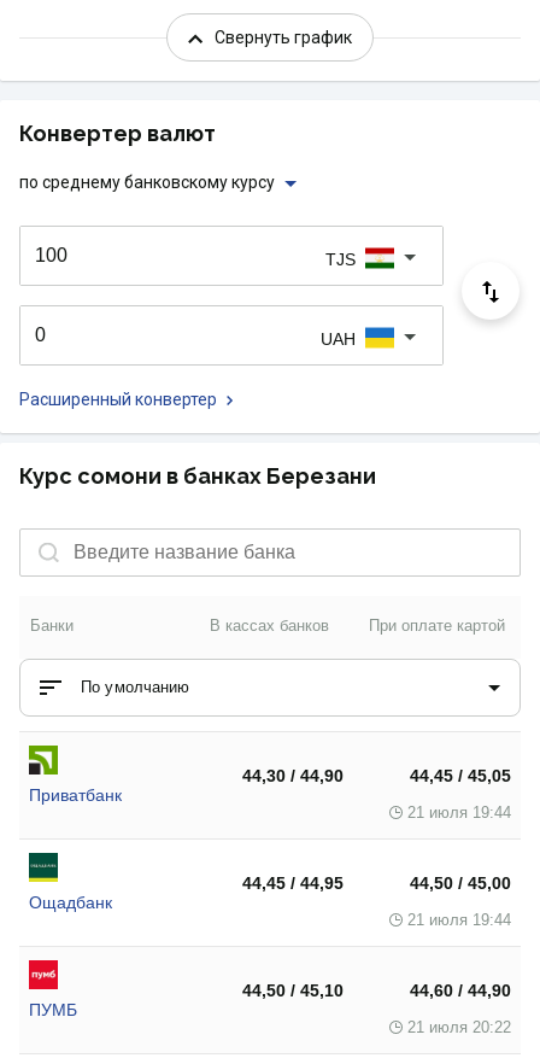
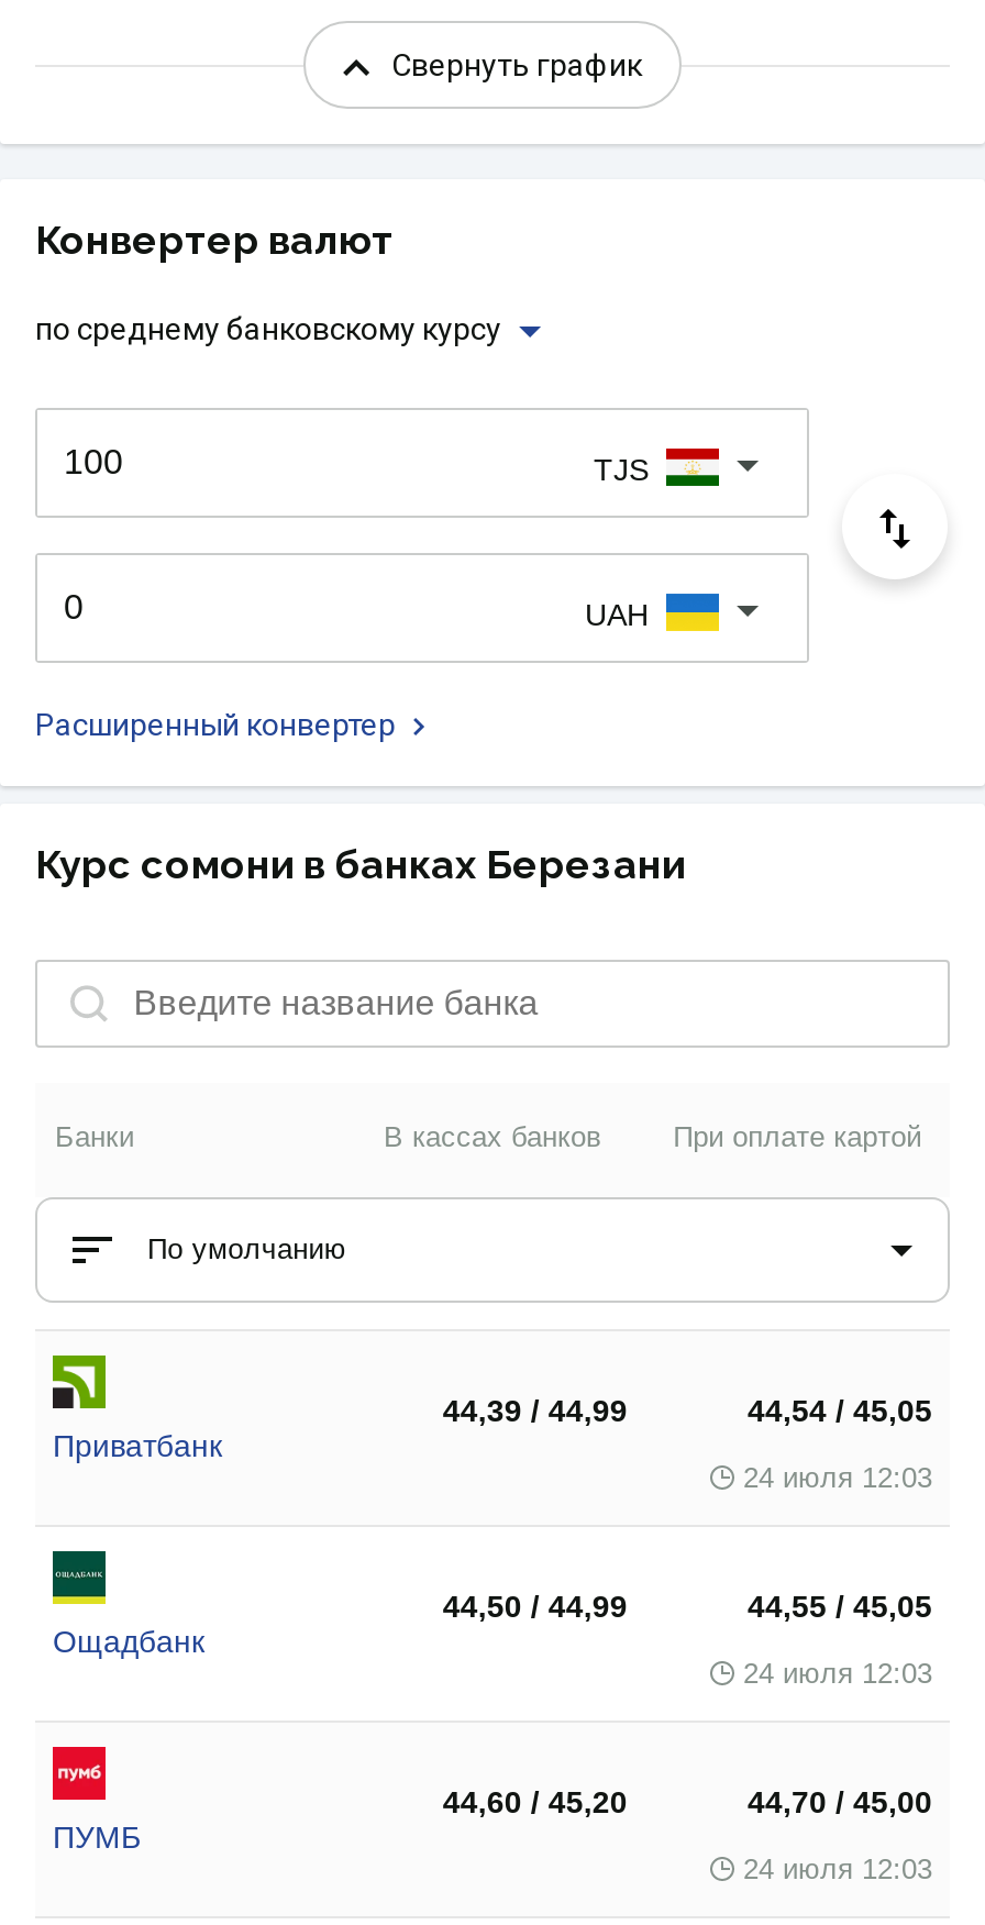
- 44,30 / 44,90
+ 44,39 / 44,99

- 44,45 / 45,05
+ 44,54 / 45,05

- 21 июля 19:44
+ 24 июля 12:03

- 44,45 / 44,95
+ 44,50 / 44,99

- 44,50 / 45,00
+ 44,55 / 45,05

- 21 июля 19:44
+ 24 июля 12:03

- 44,50 / 45,10
+ 44,60 / 45,20

- 44,60 / 44,90
+ 44,70 / 45,00

- 21 июля 20:22
+ 24 июля 12:03
